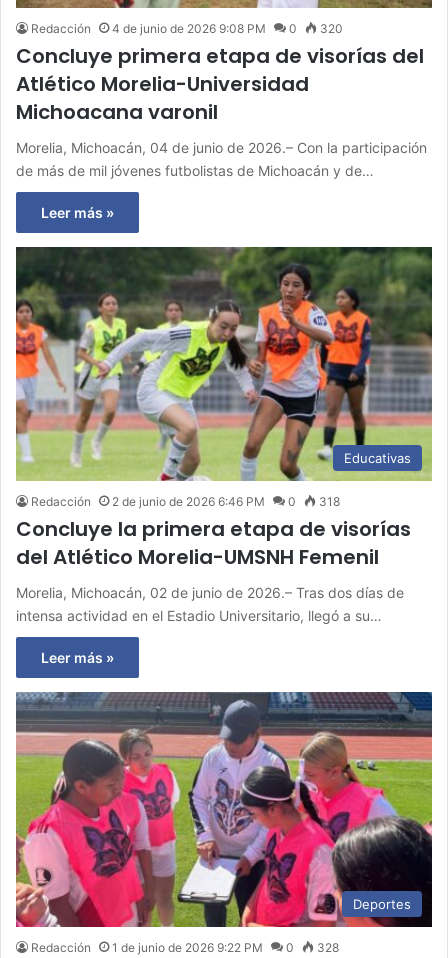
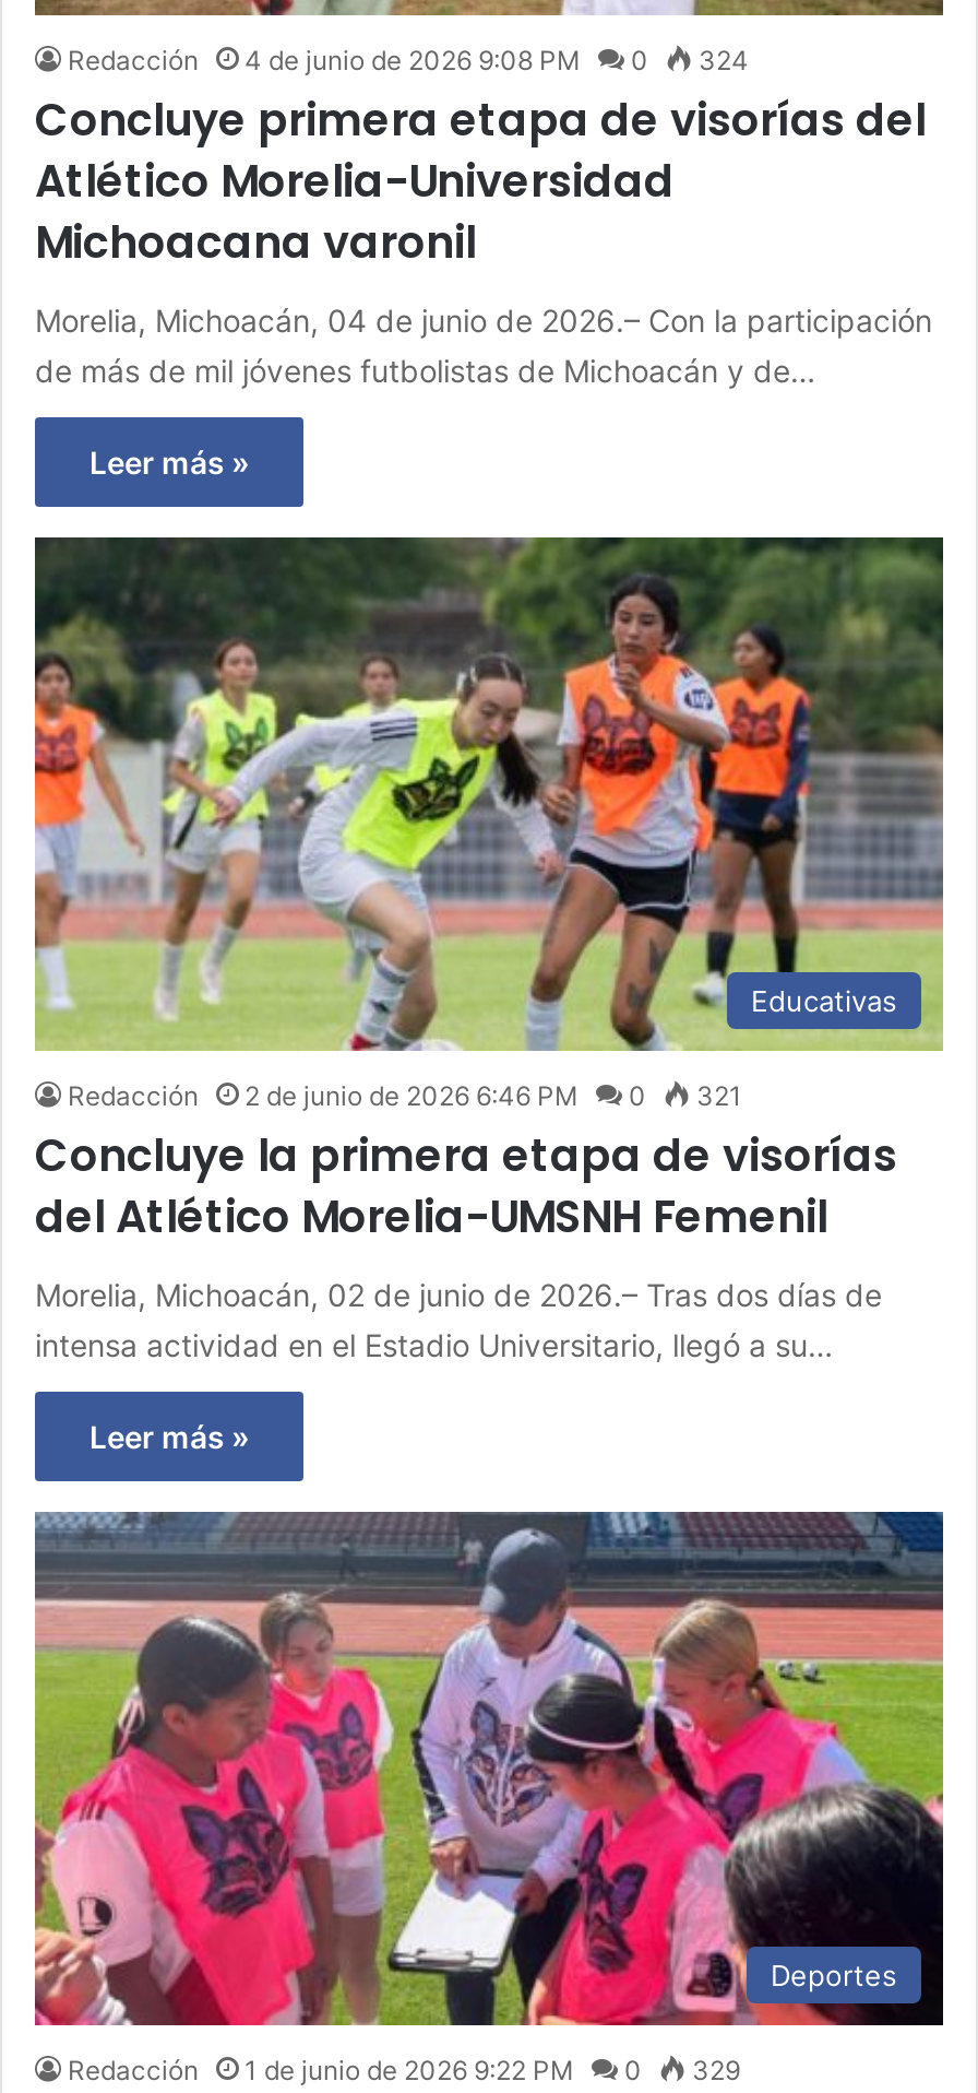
- Redacción 4 de junio de 2026 9:08 PM 0 320
+ Redacción 4 de junio de 2026 9:08 PM 0 324

- Redacción 2 de junio de 2026 6:46 PM 0 318
+ Redacción 2 de junio de 2026 6:46 PM 0 321

- Redacción 1 de junio de 2026 9:22 PM 0 328
+ Redacción 1 de junio de 2026 9:22 PM 0 329
